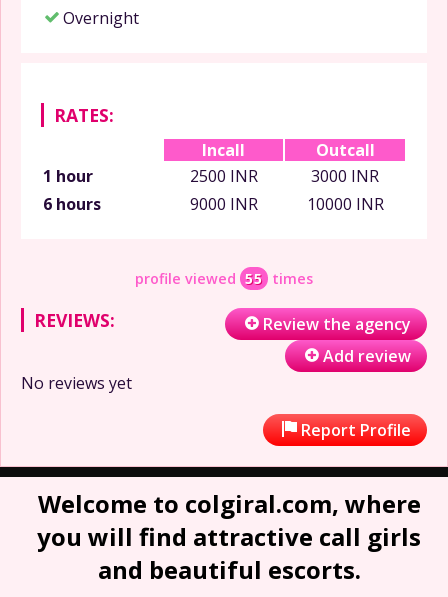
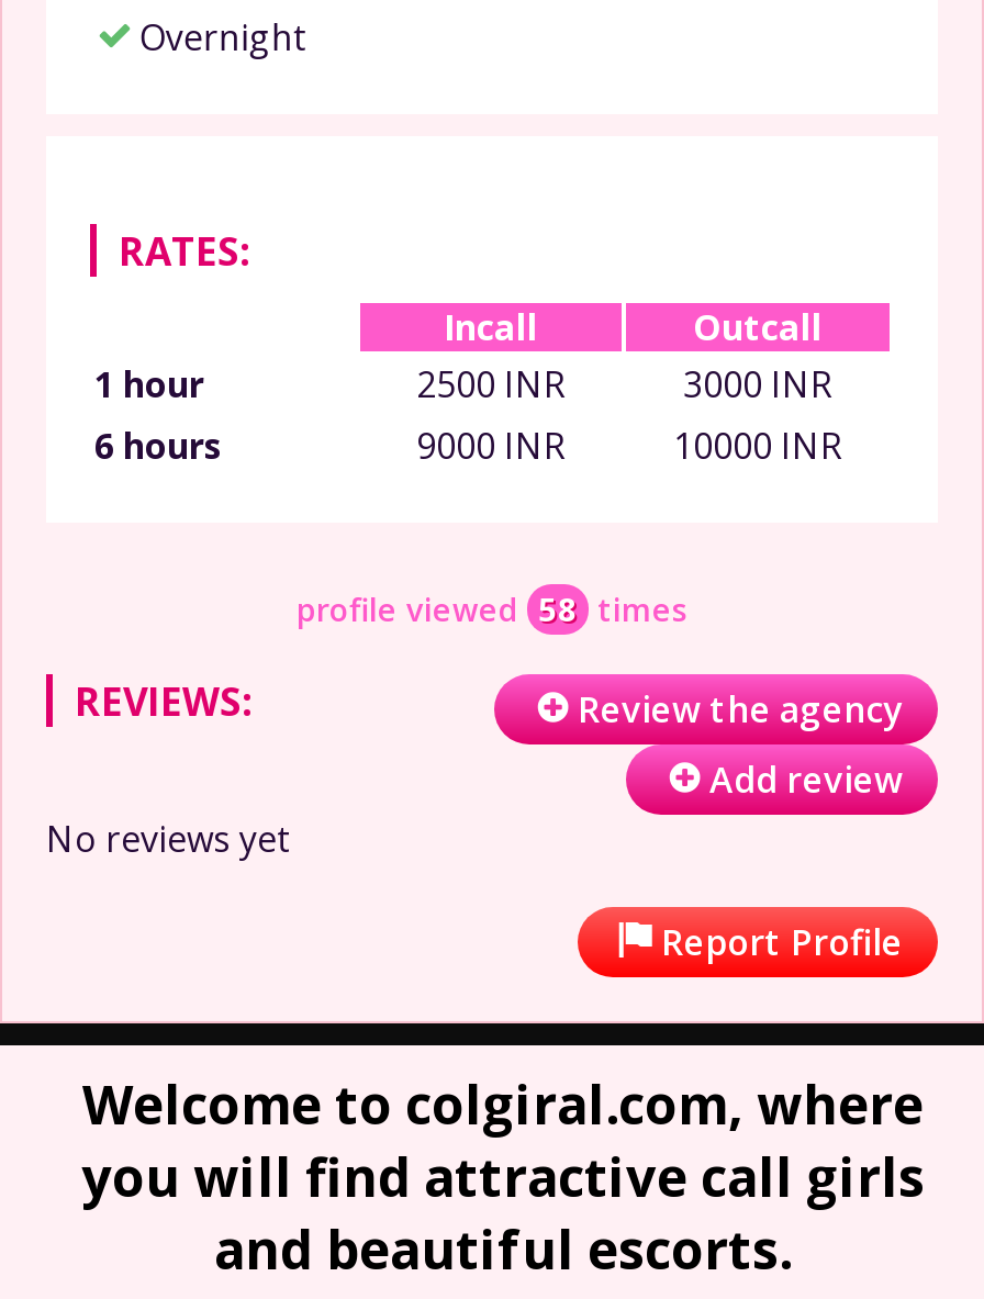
- profile viewed 55 times
+ profile viewed 58 times
